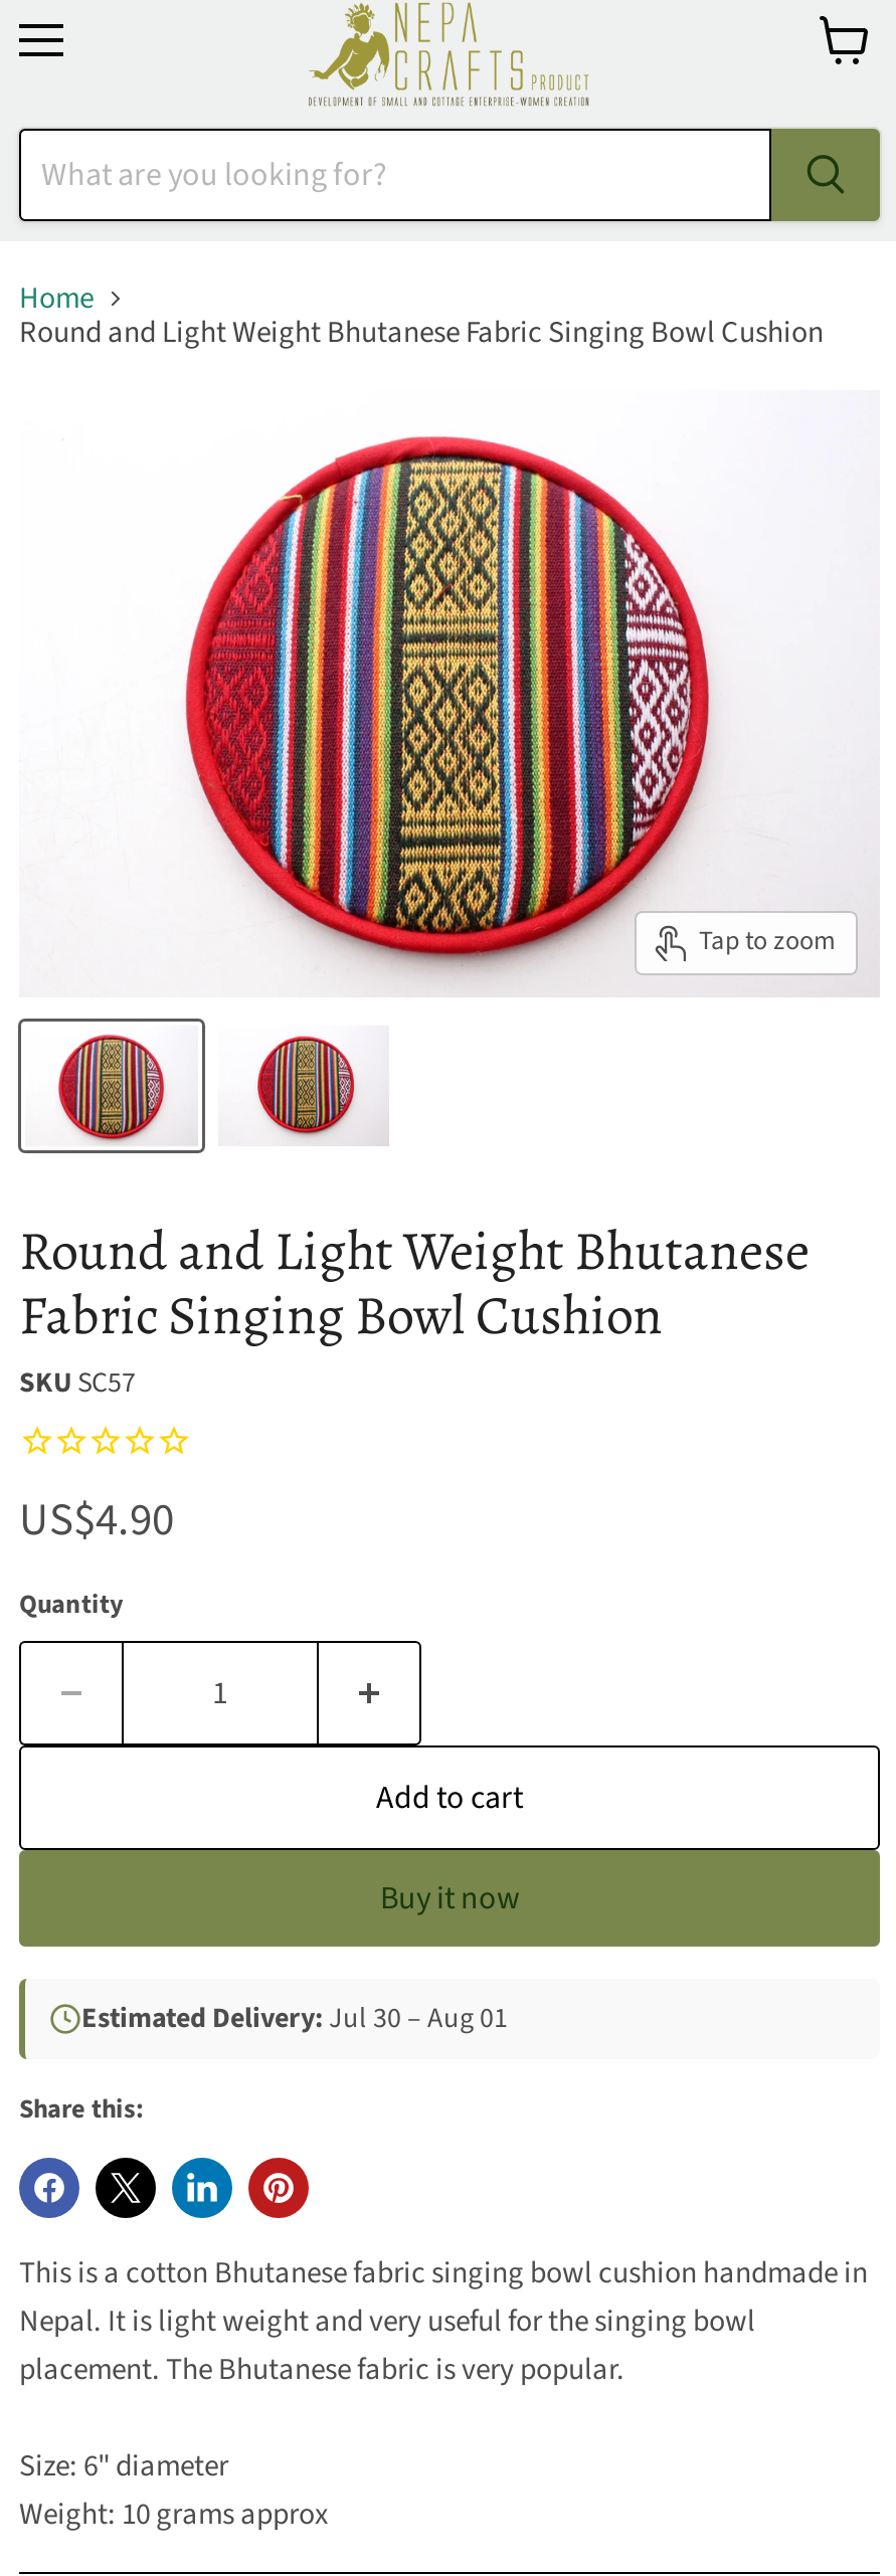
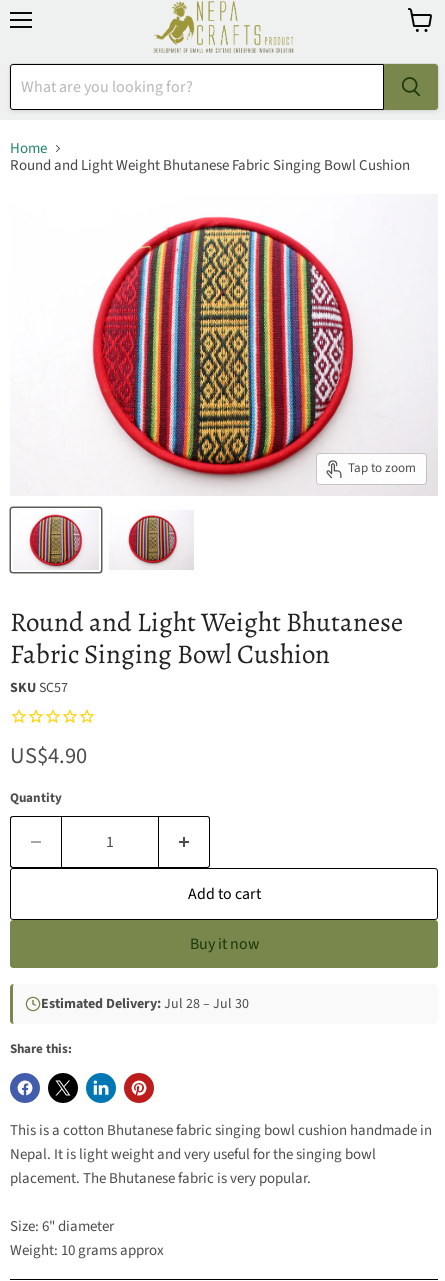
- Estimated Delivery: Jul 30 – Aug 01
+ Estimated Delivery: Jul 28 – Jul 30
